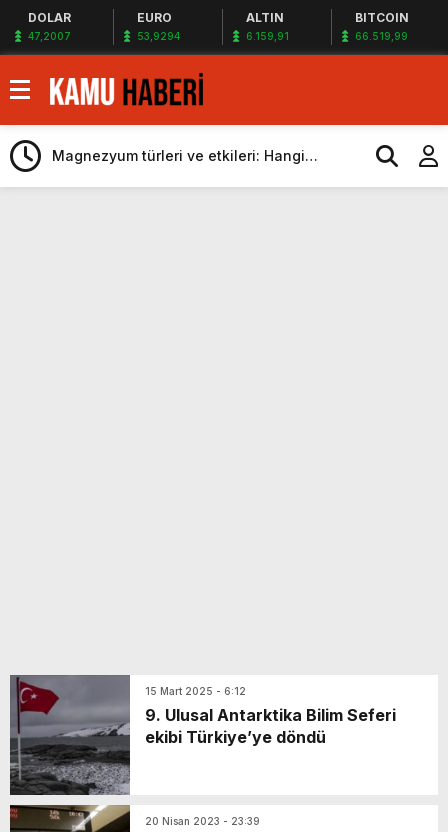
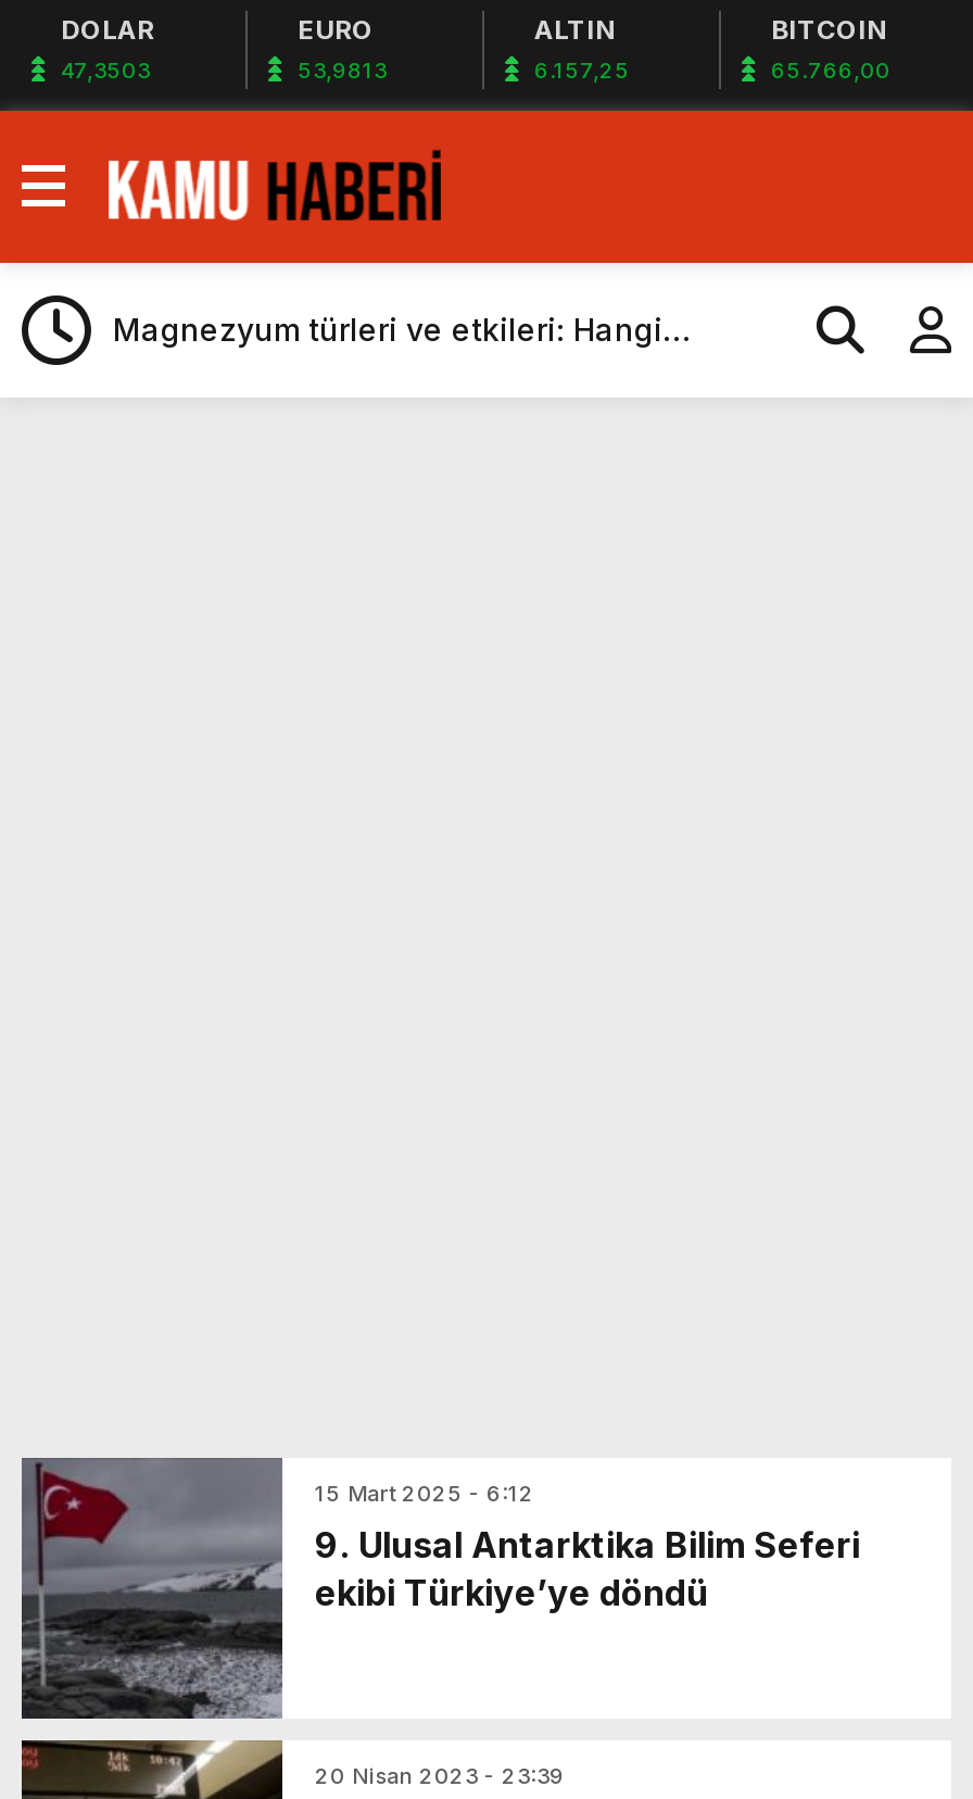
- 47,2007
+ 47,3503

- 53,9294
+ 53,9813

- 6.159,91
+ 6.157,25

- 66.519,99
+ 65.766,00
